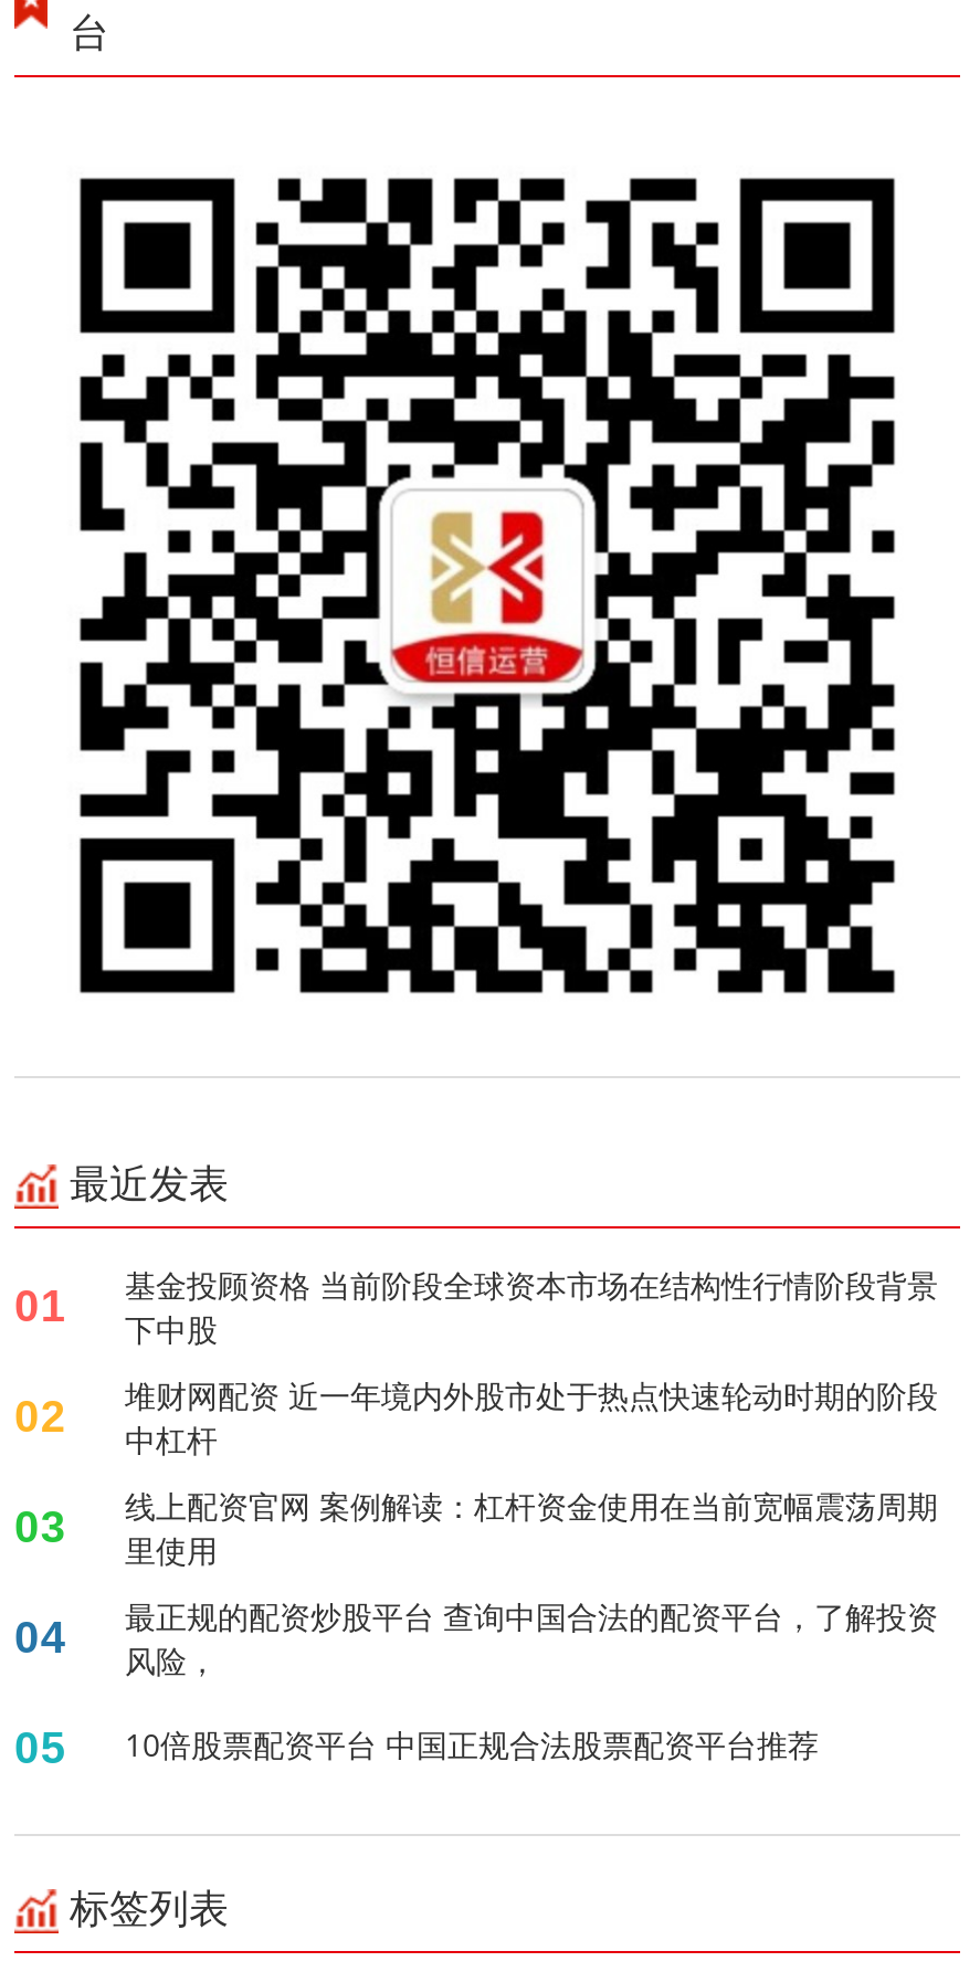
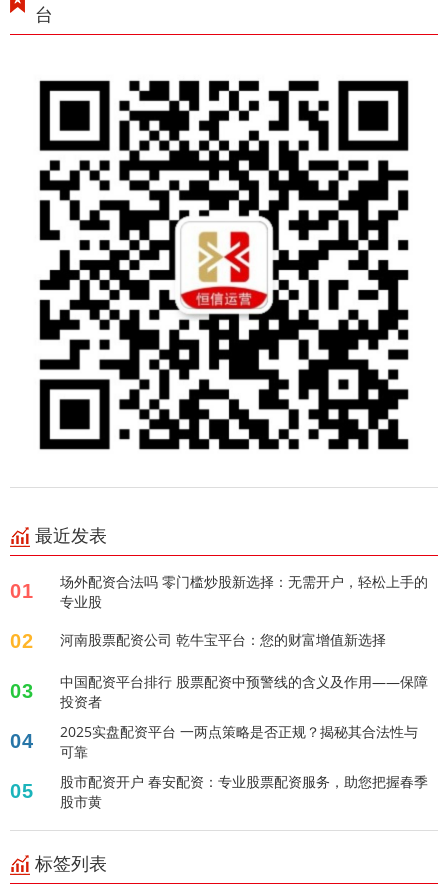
- 基金投顾资格 当前阶段全球资本市场在结构性行情阶段背景
- 下中股
+ 场外配资合法吗 零门槛炒股新选择：无需开户，轻松上手的
+ 专业股

- 堆财网配资 近一年境内外股市处于热点快速轮动时期的阶段
- 中杠杆
+ 河南股票配资公司 乾牛宝平台：您的财富增值新选择

- 线上配资官网 案例解读：杠杆资金使用在当前宽幅震荡周期
- 里使用
+ 中国配资平台排行 股票配资中预警线的含义及作用——保障
+ 投资者

- 最正规的配资炒股平台 查询中国合法的配资平台，了解投资
- 风险，
+ 2025实盘配资平台 一两点策略是否正规？揭秘其合法性与
+ 可靠

- 10倍股票配资平台 中国正规合法股票配资平台推荐
+ 股市配资开户 春安配资：专业股票配资服务，助您把握春季
+ 股市黄
